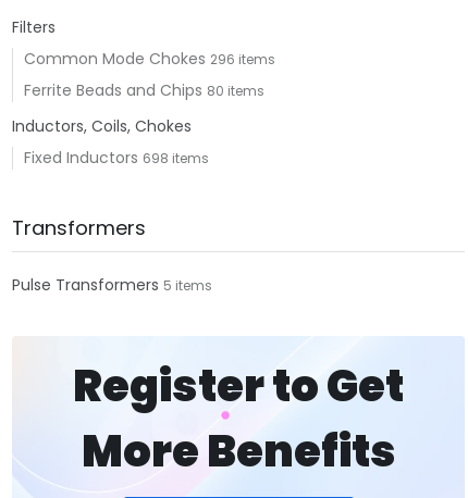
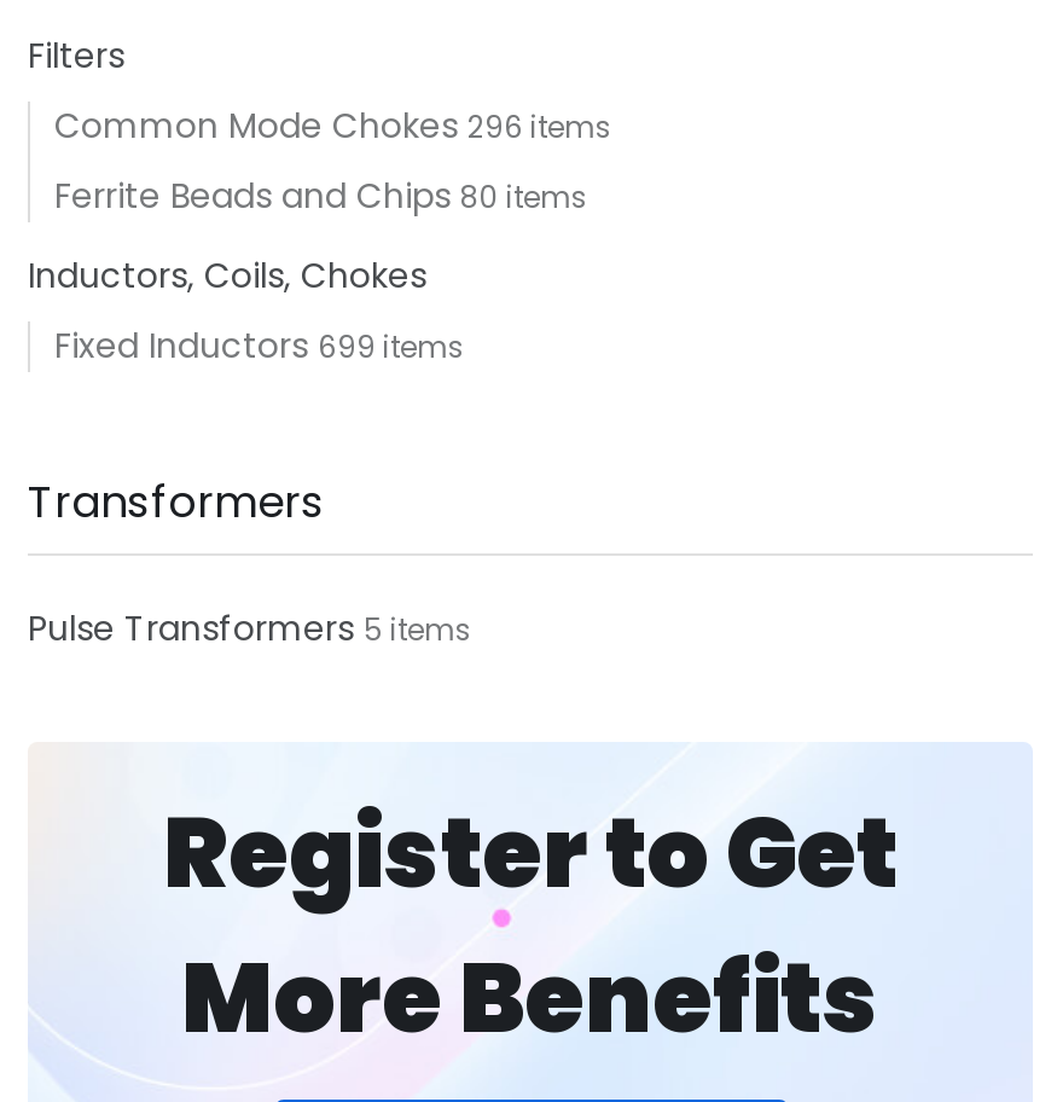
- Fixed Inductors 698 items
+ Fixed Inductors 699 items
